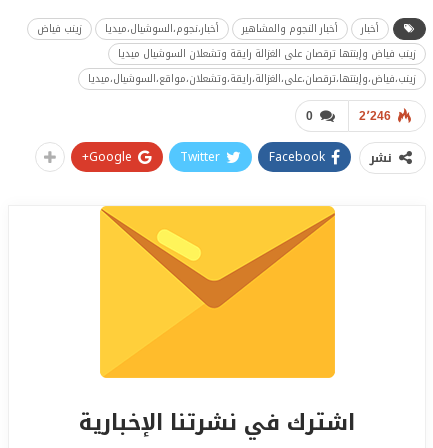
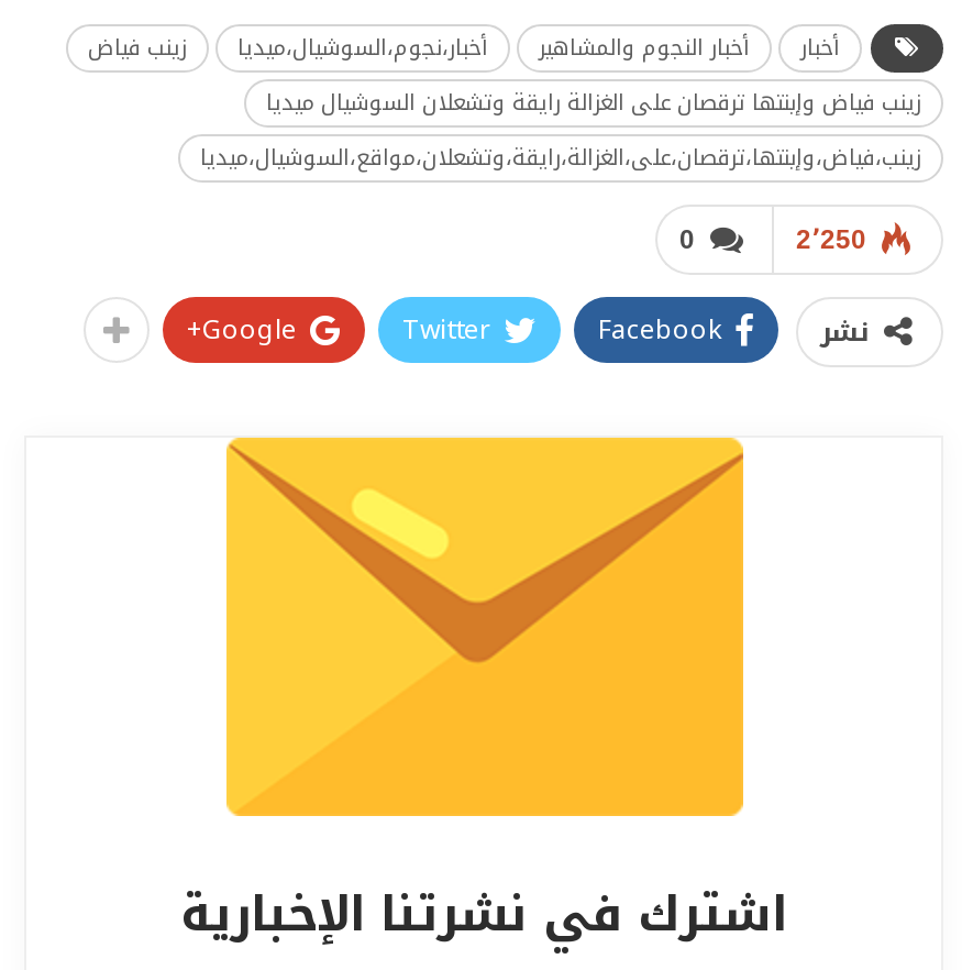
- 2٬246
+ 2٬250
